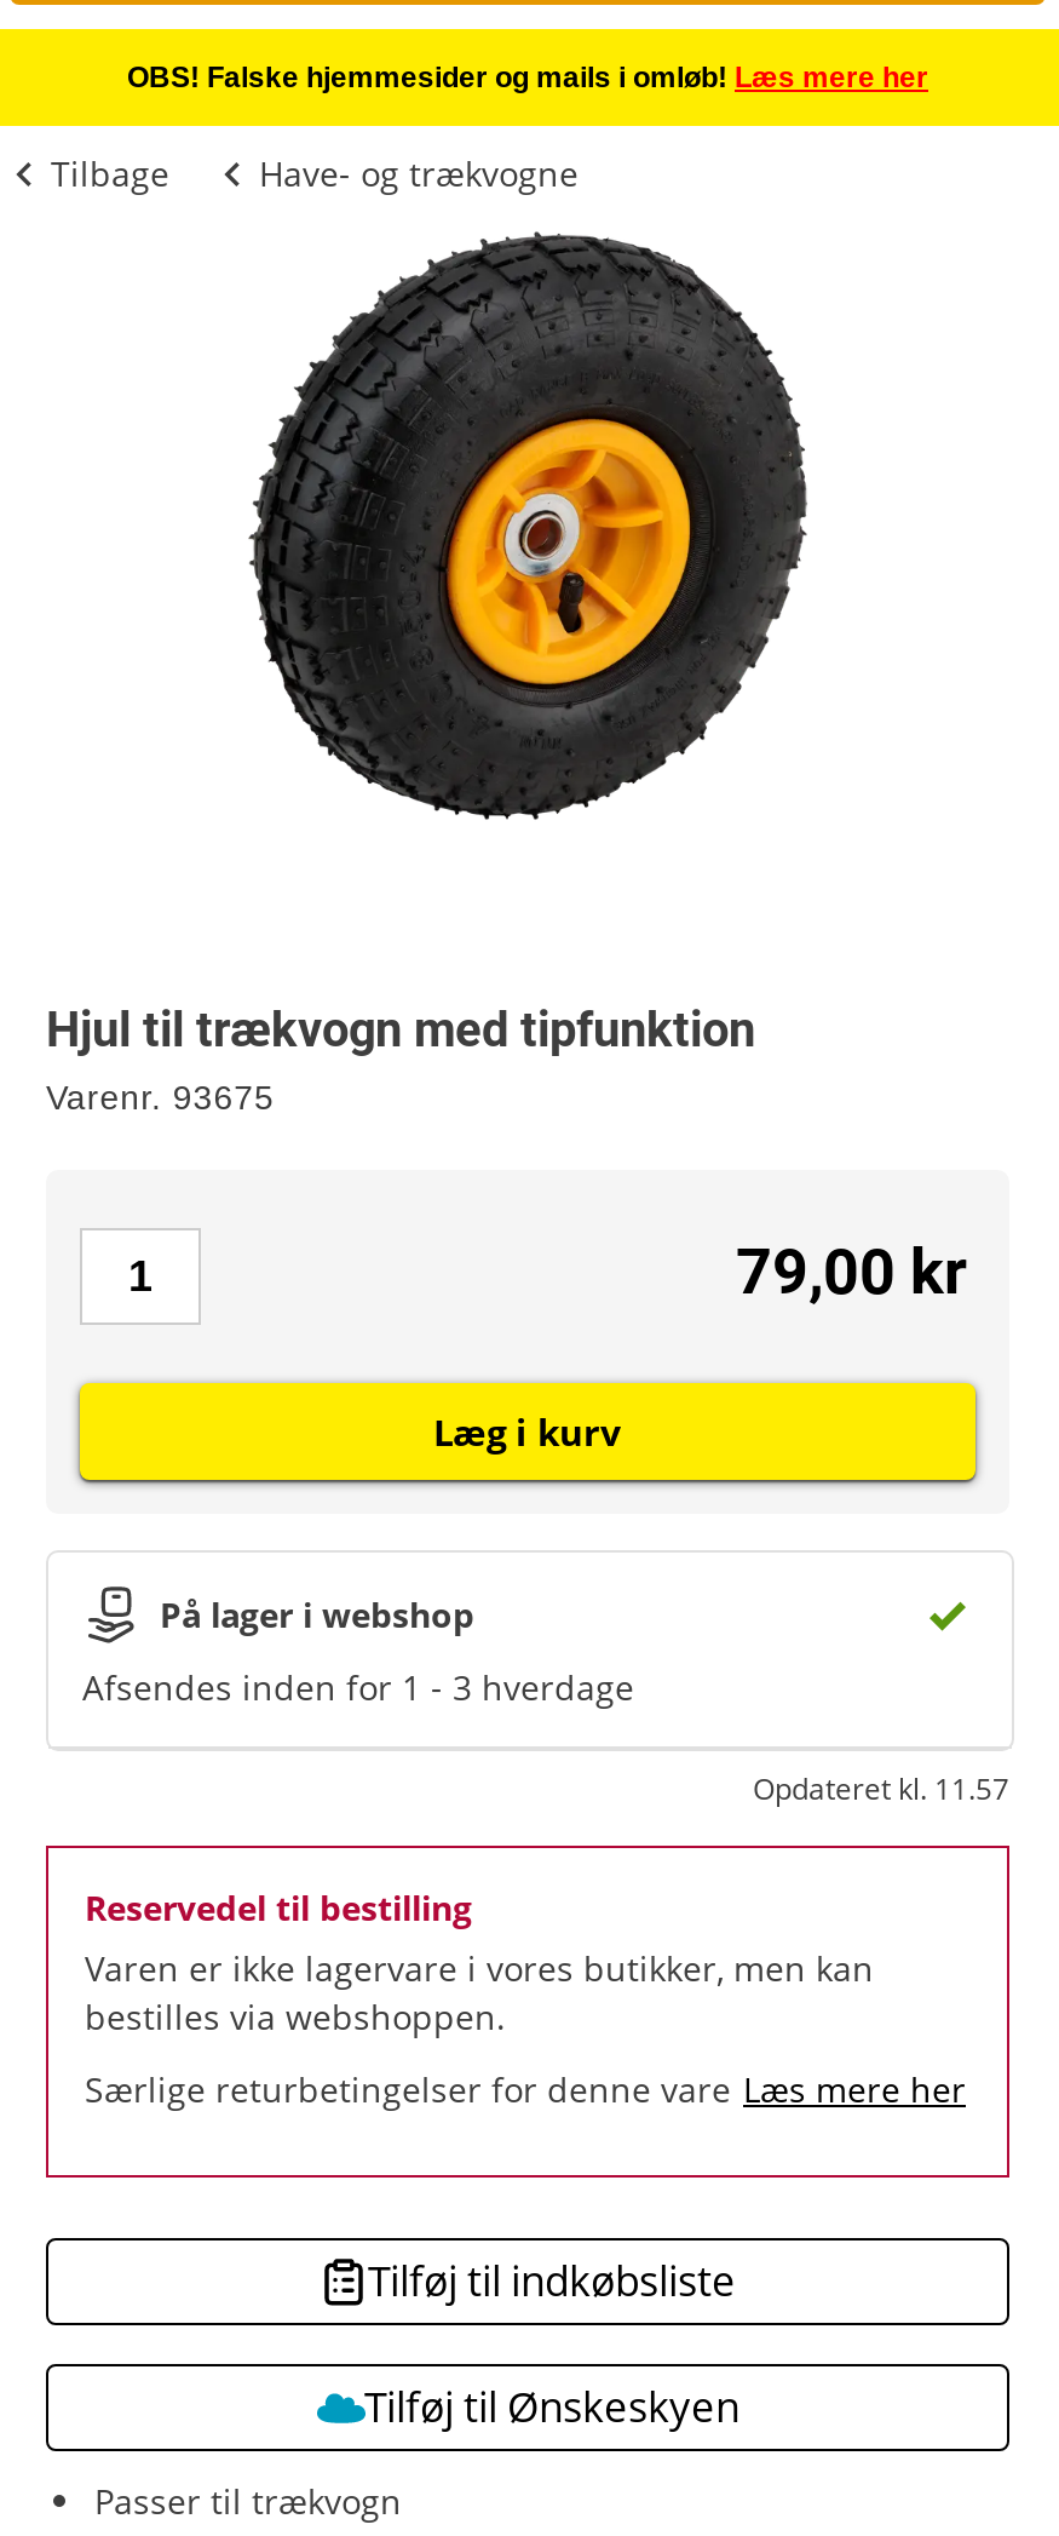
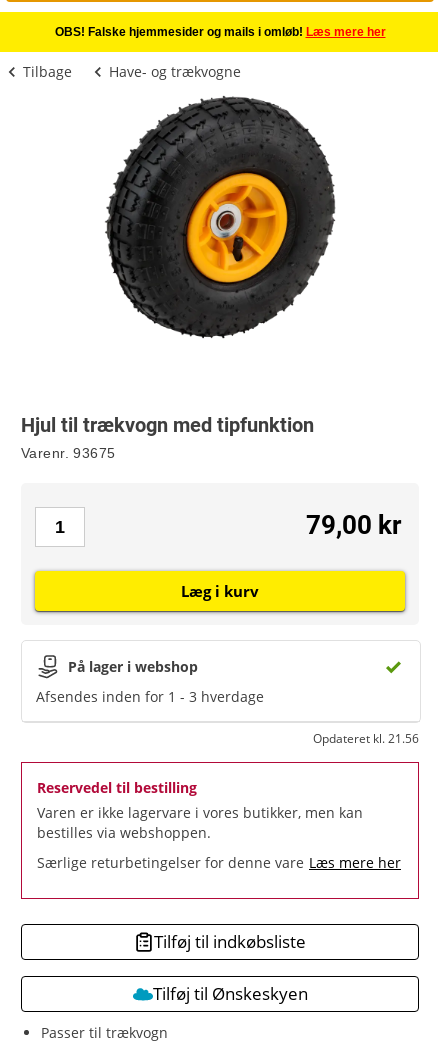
- Opdateret kl. 11.57
+ Opdateret kl. 21.56
